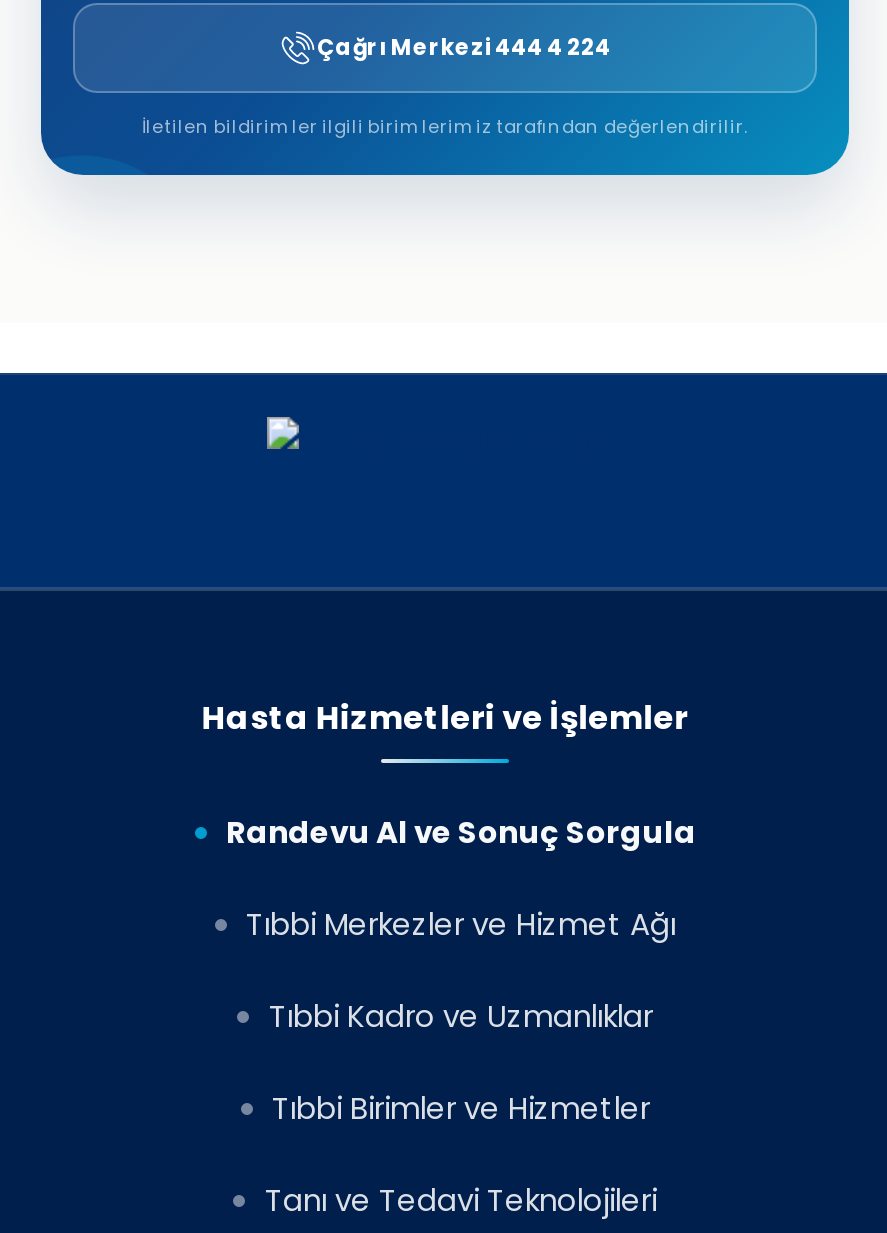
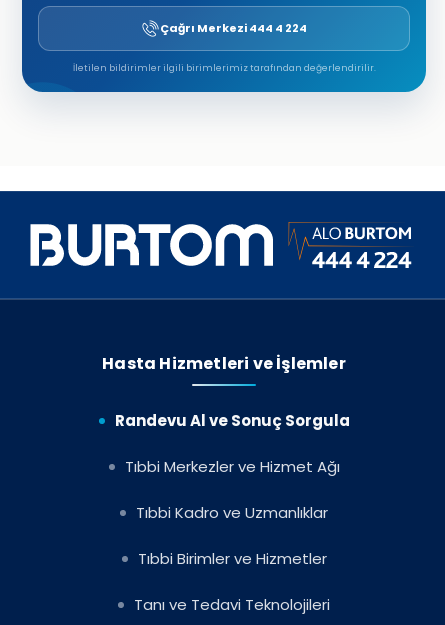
+ [image]

+ [image]
